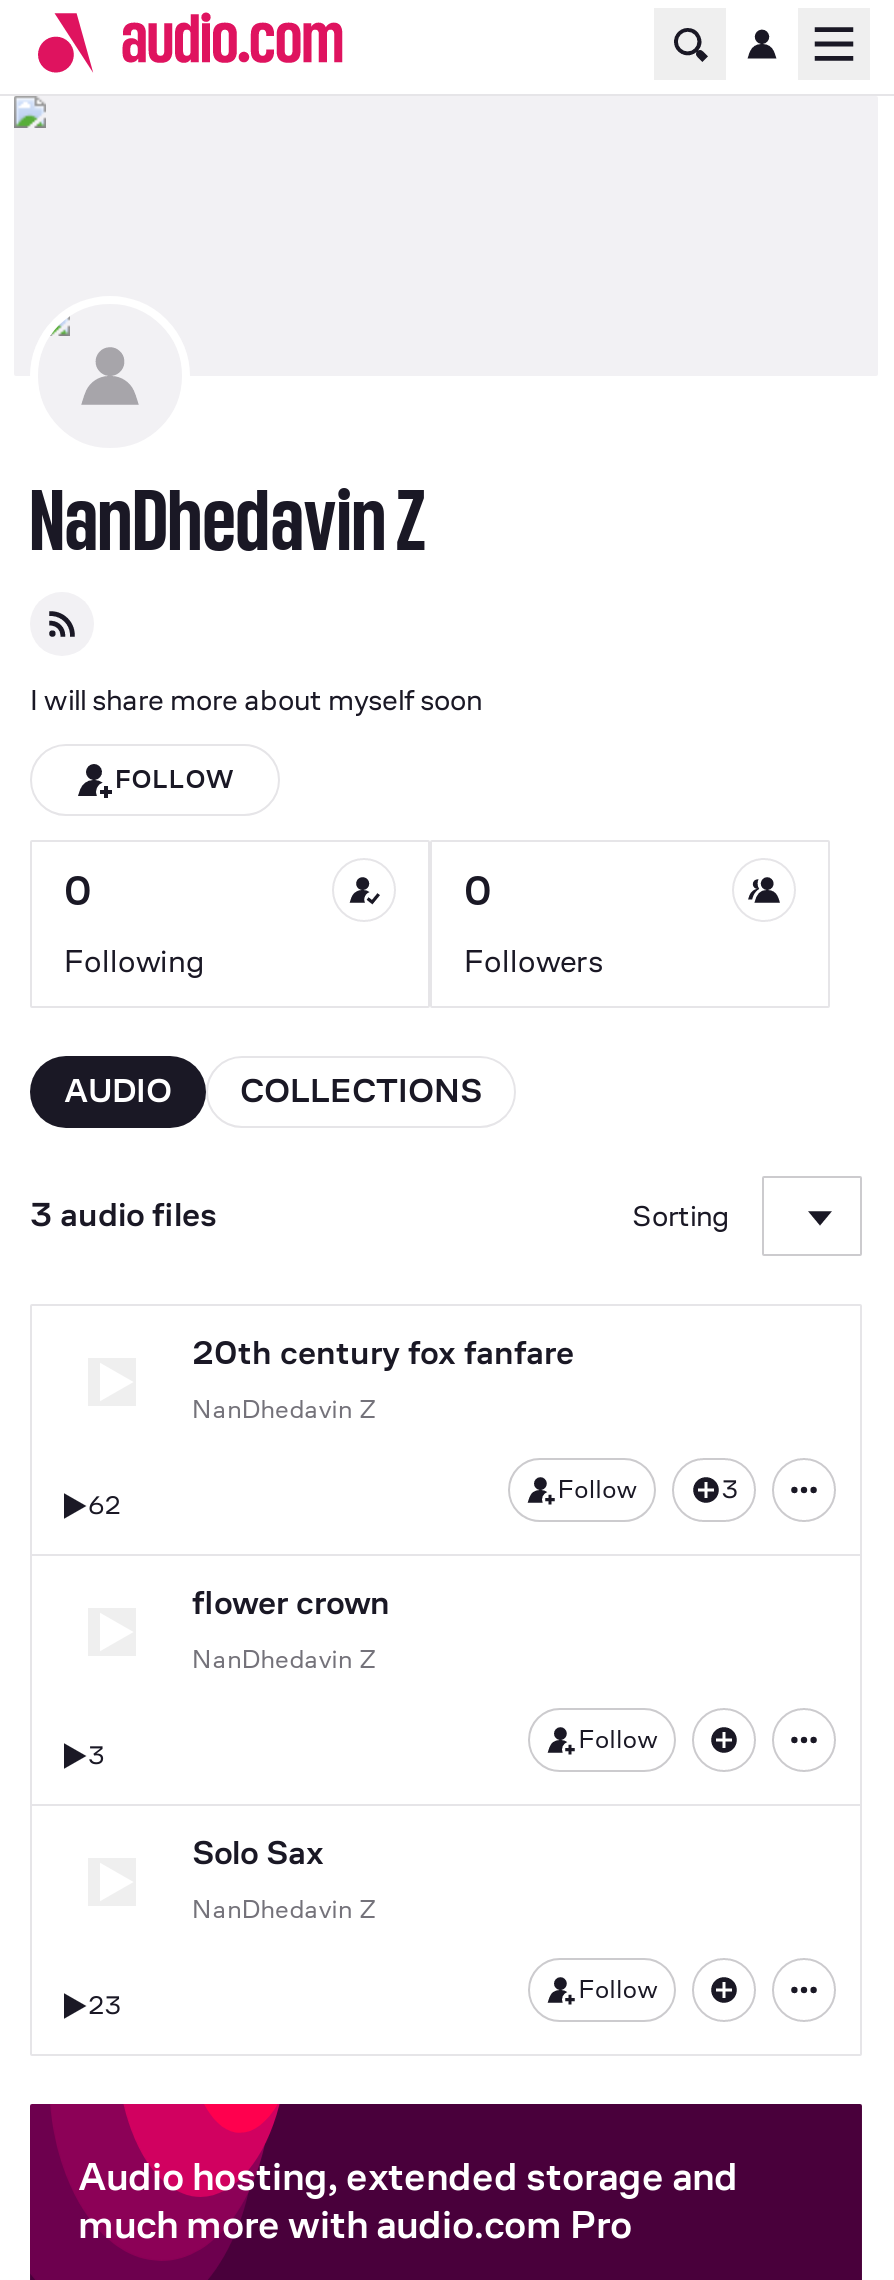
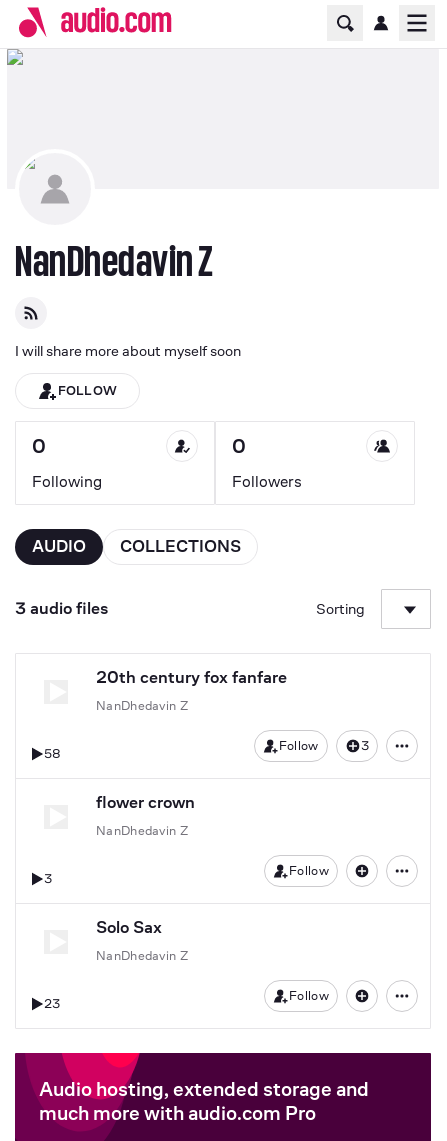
- 62
+ 58
